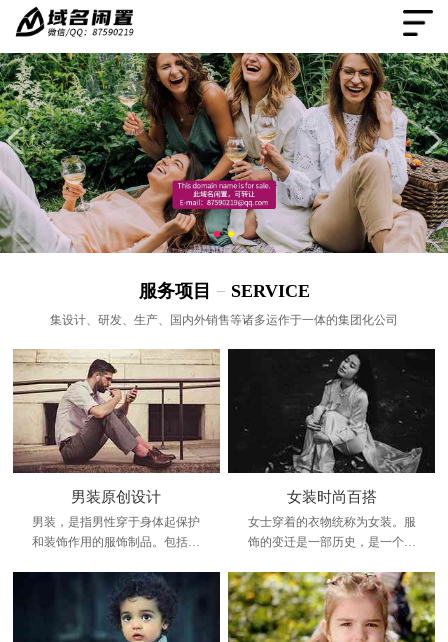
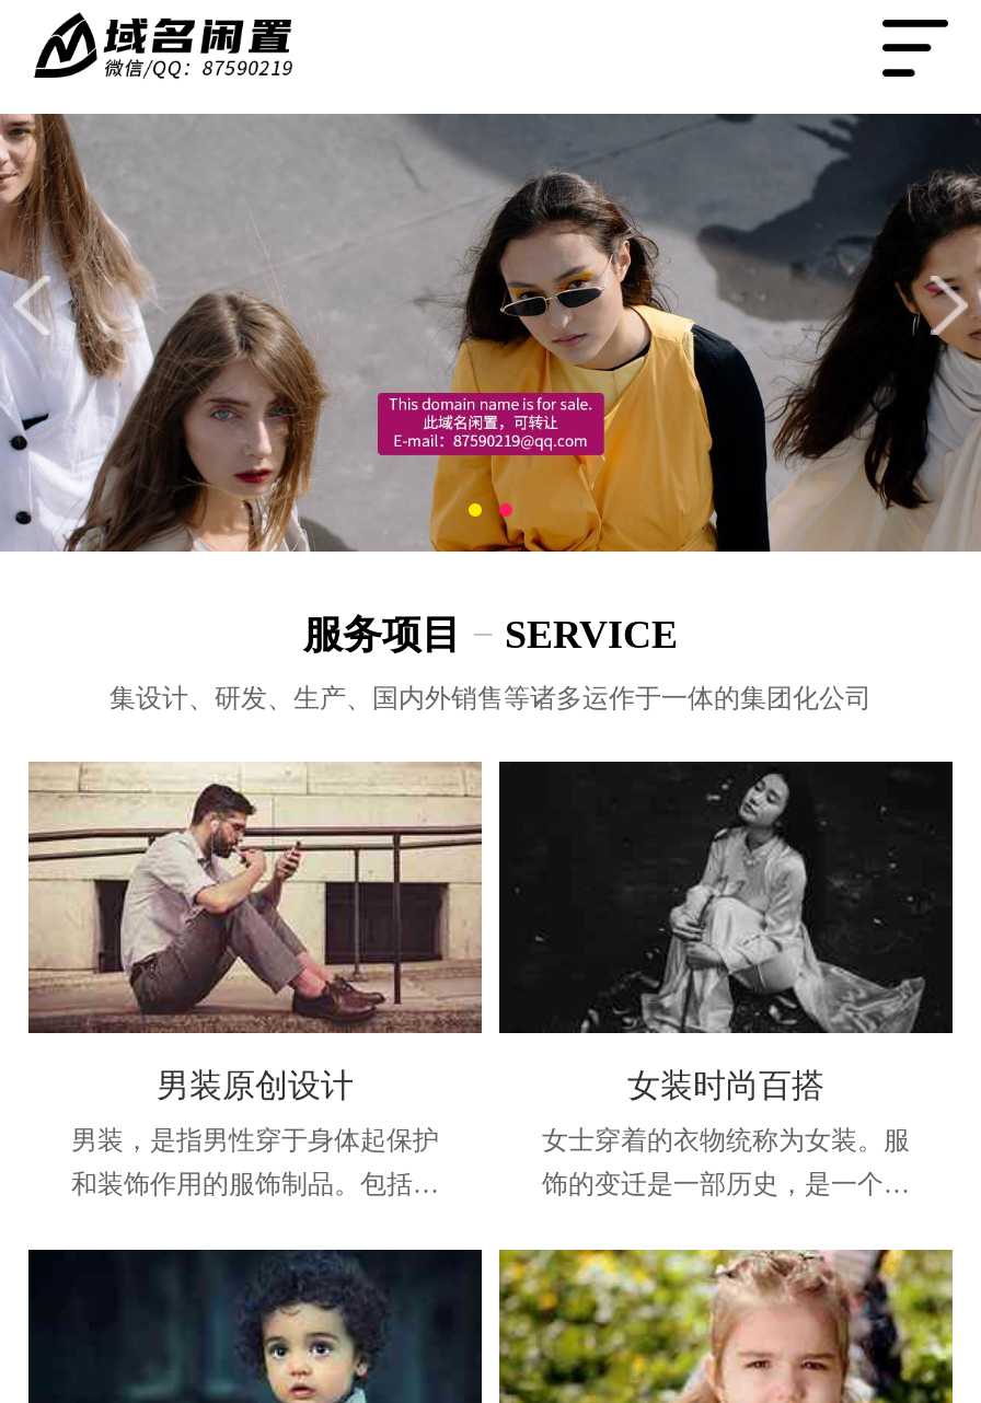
- [image]
+ [image]
